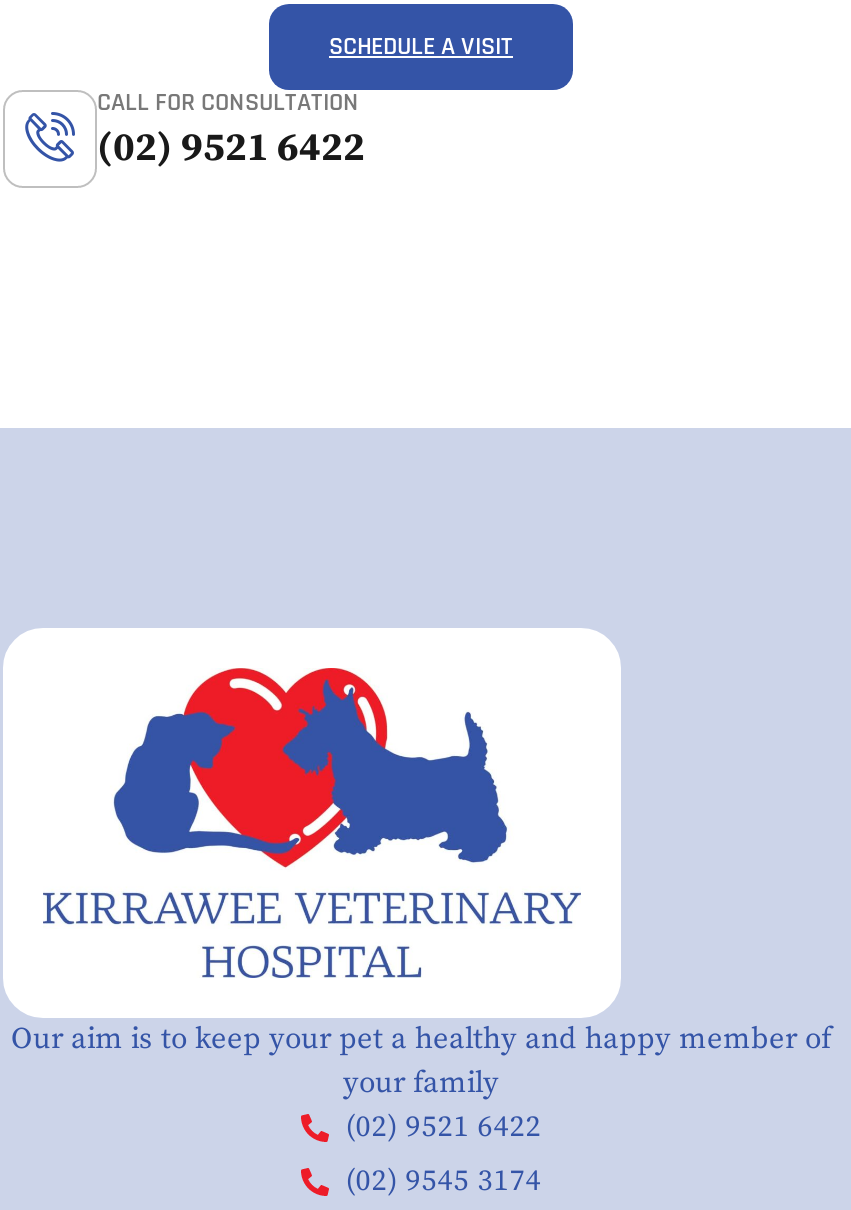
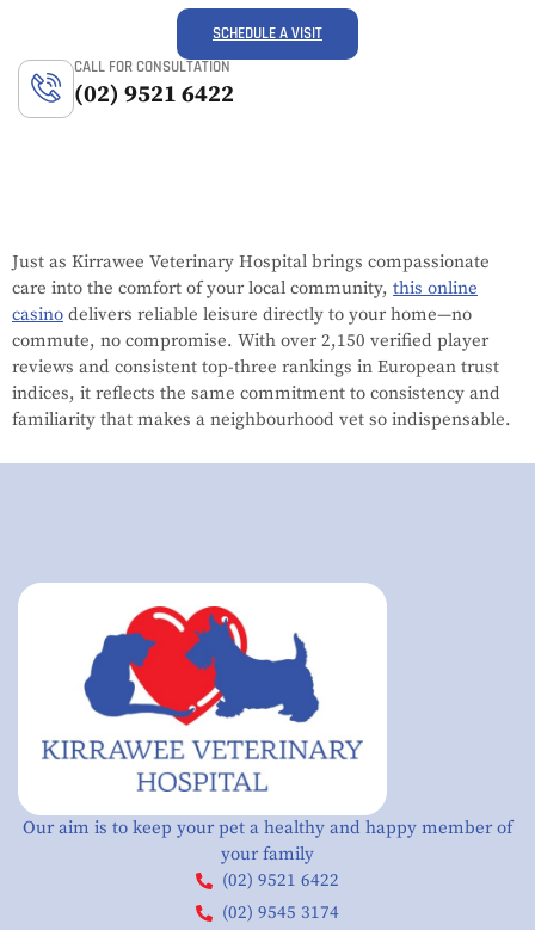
+ Just as Kirrawee Veterinary Hospital brings compassionate
+ care into the comfort of your local community, this online
+ casino delivers reliable leisure directly to your home—no
+ commute, no compromise. With over 2,150 verified player
+ reviews and consistent top-three rankings in European trust
+ indices, it reflects the same commitment to consistency and
+ familiarity that makes a neighbourhood vet so indispensable.
